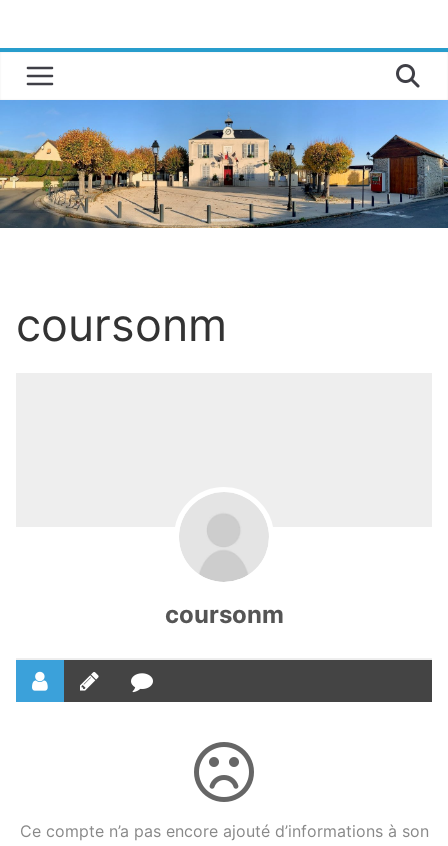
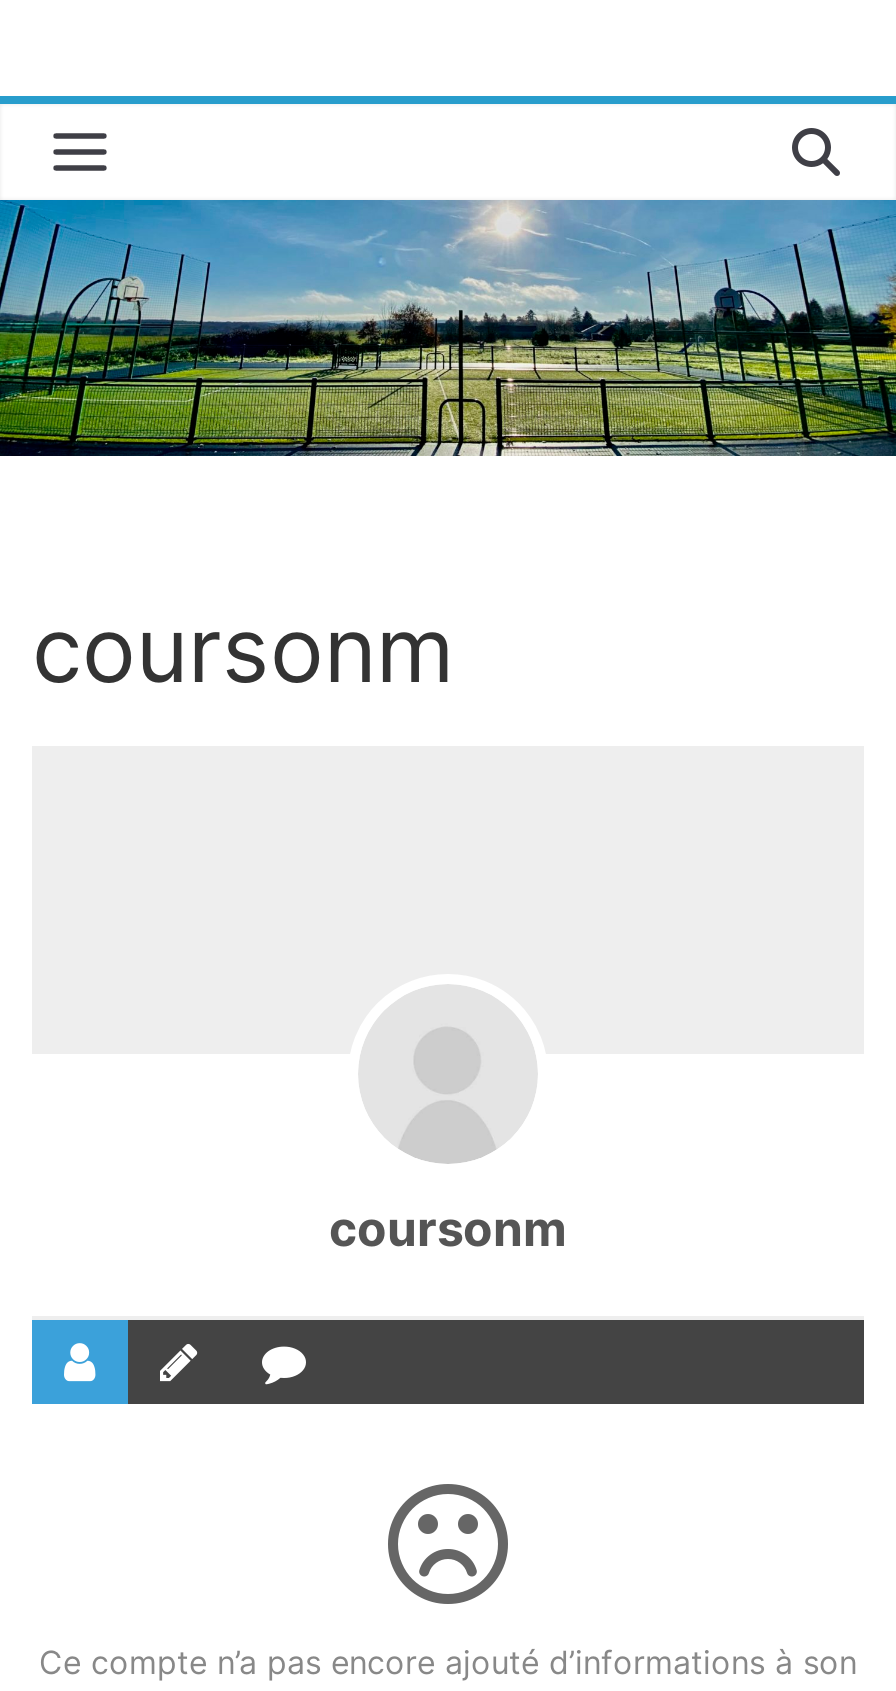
- [image]
+ [image]
